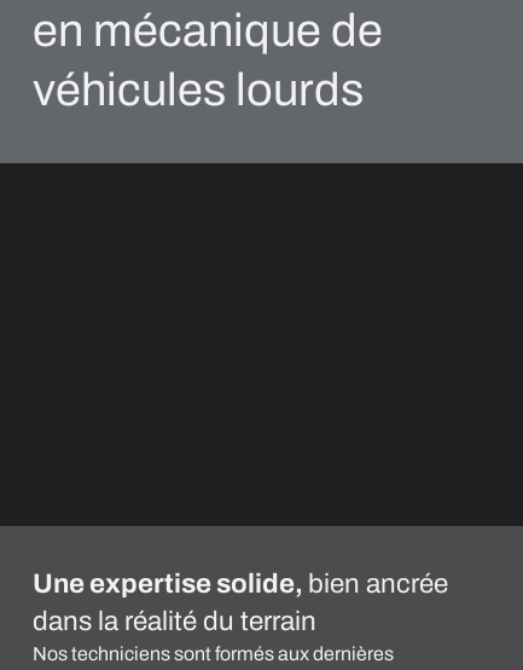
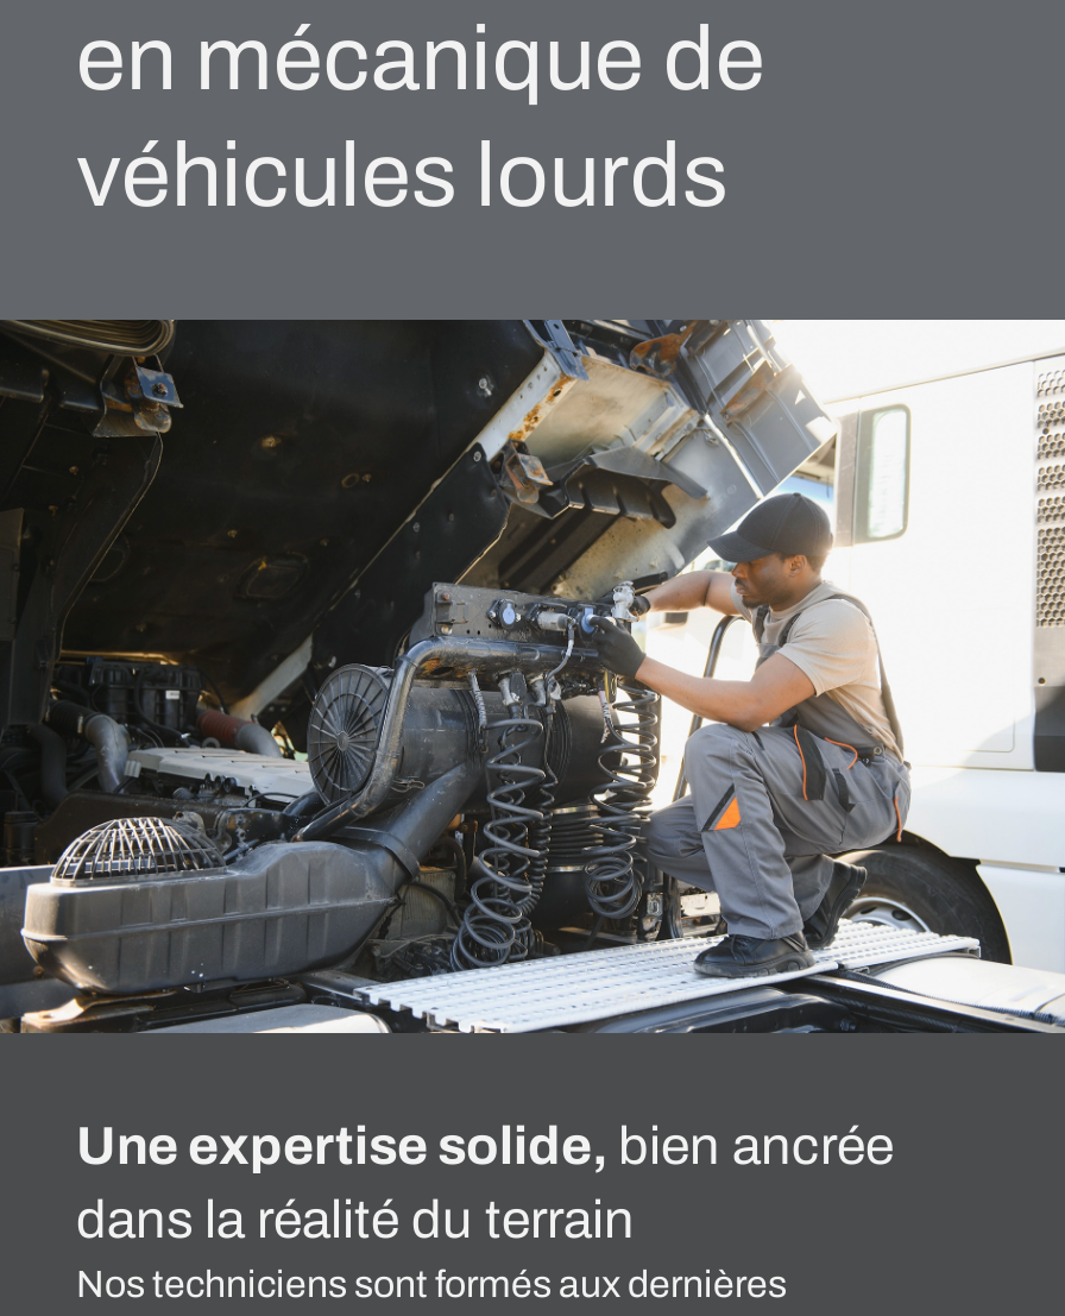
+ [image]
